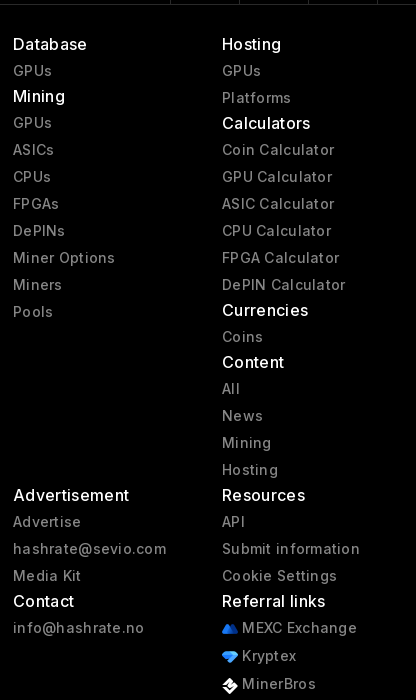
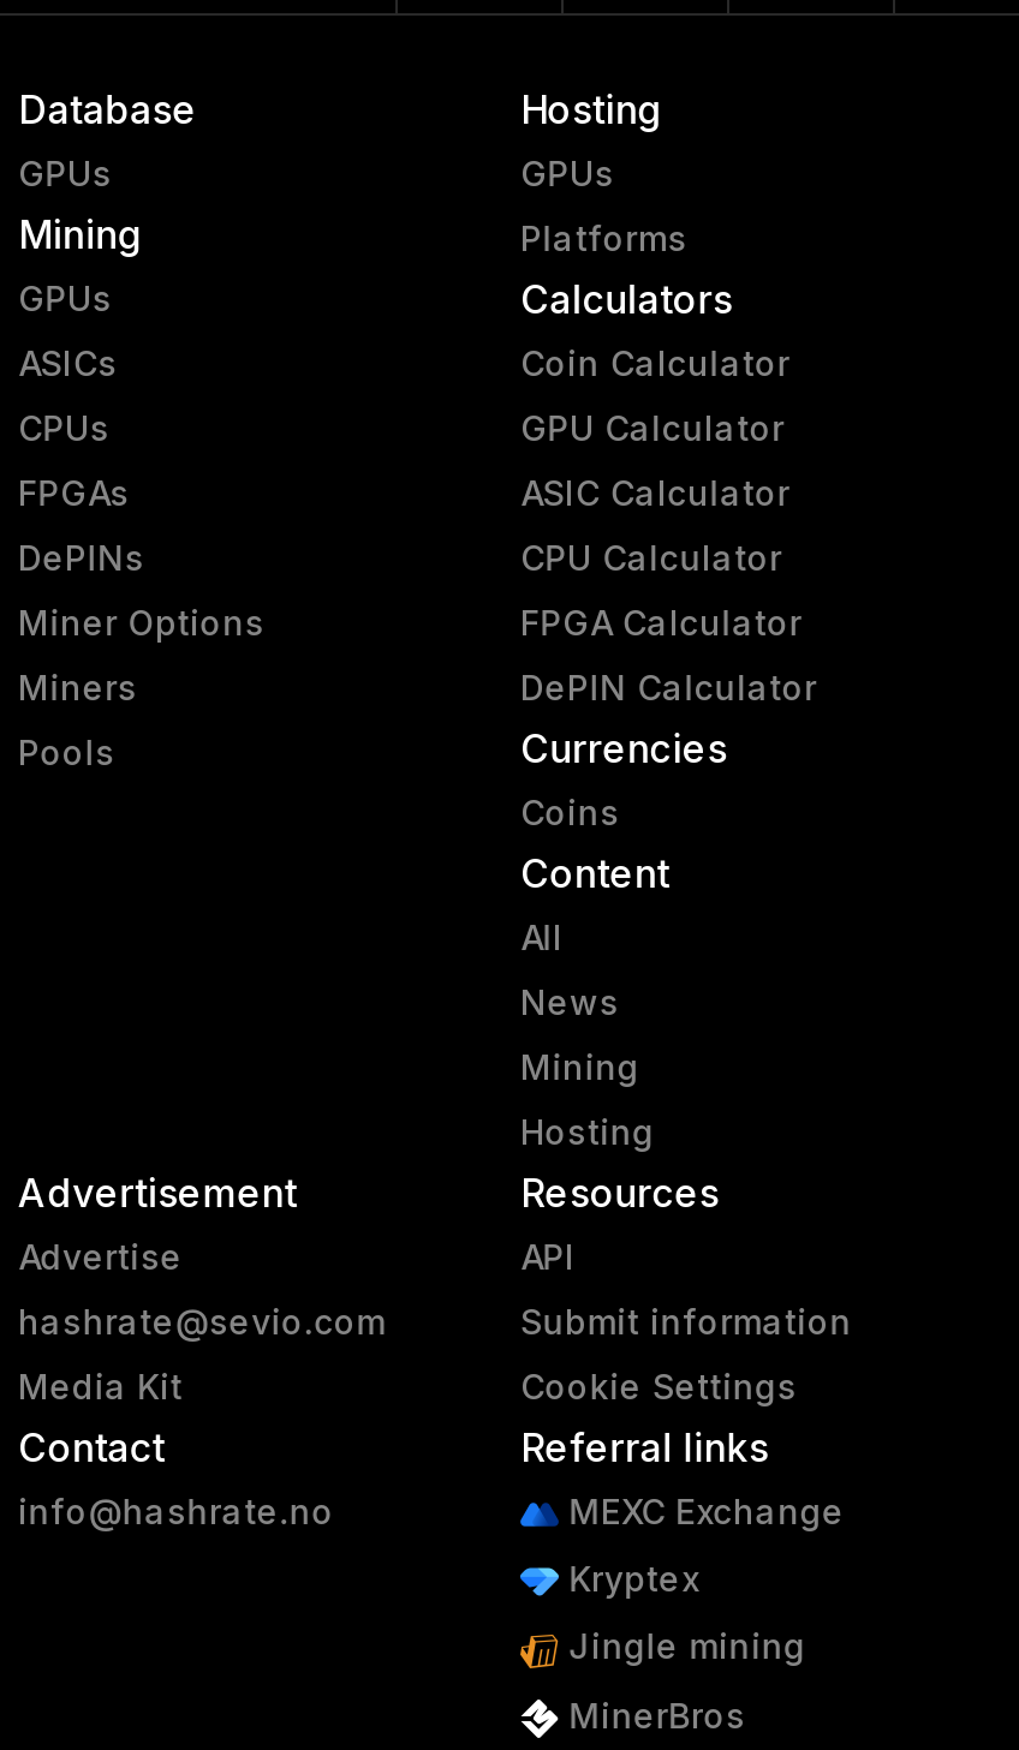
+ Jingle mining
